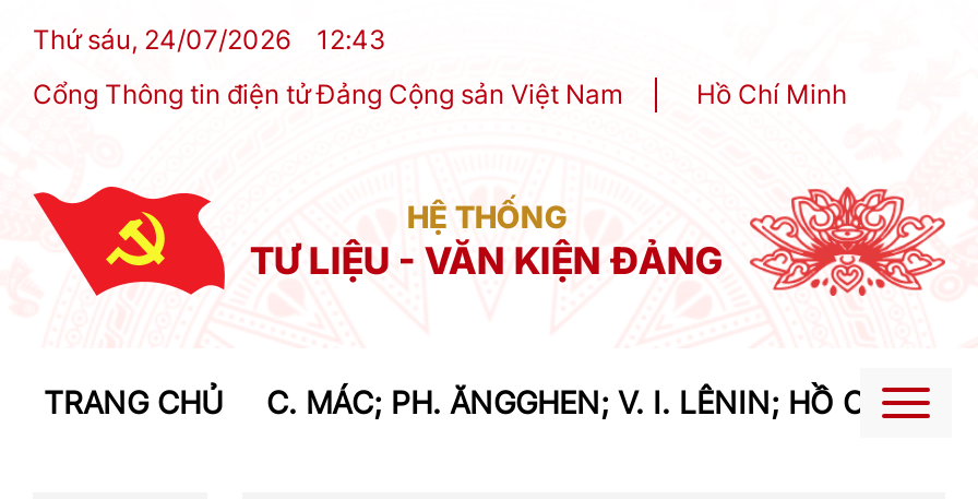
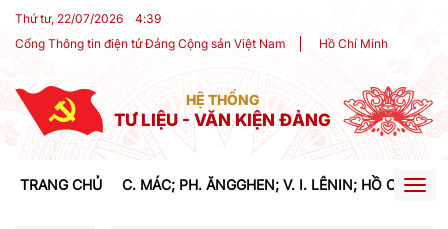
- Thứ sáu, 24/07/2026
+ Thứ tư, 22/07/2026

- 12:43
+ 4:39
